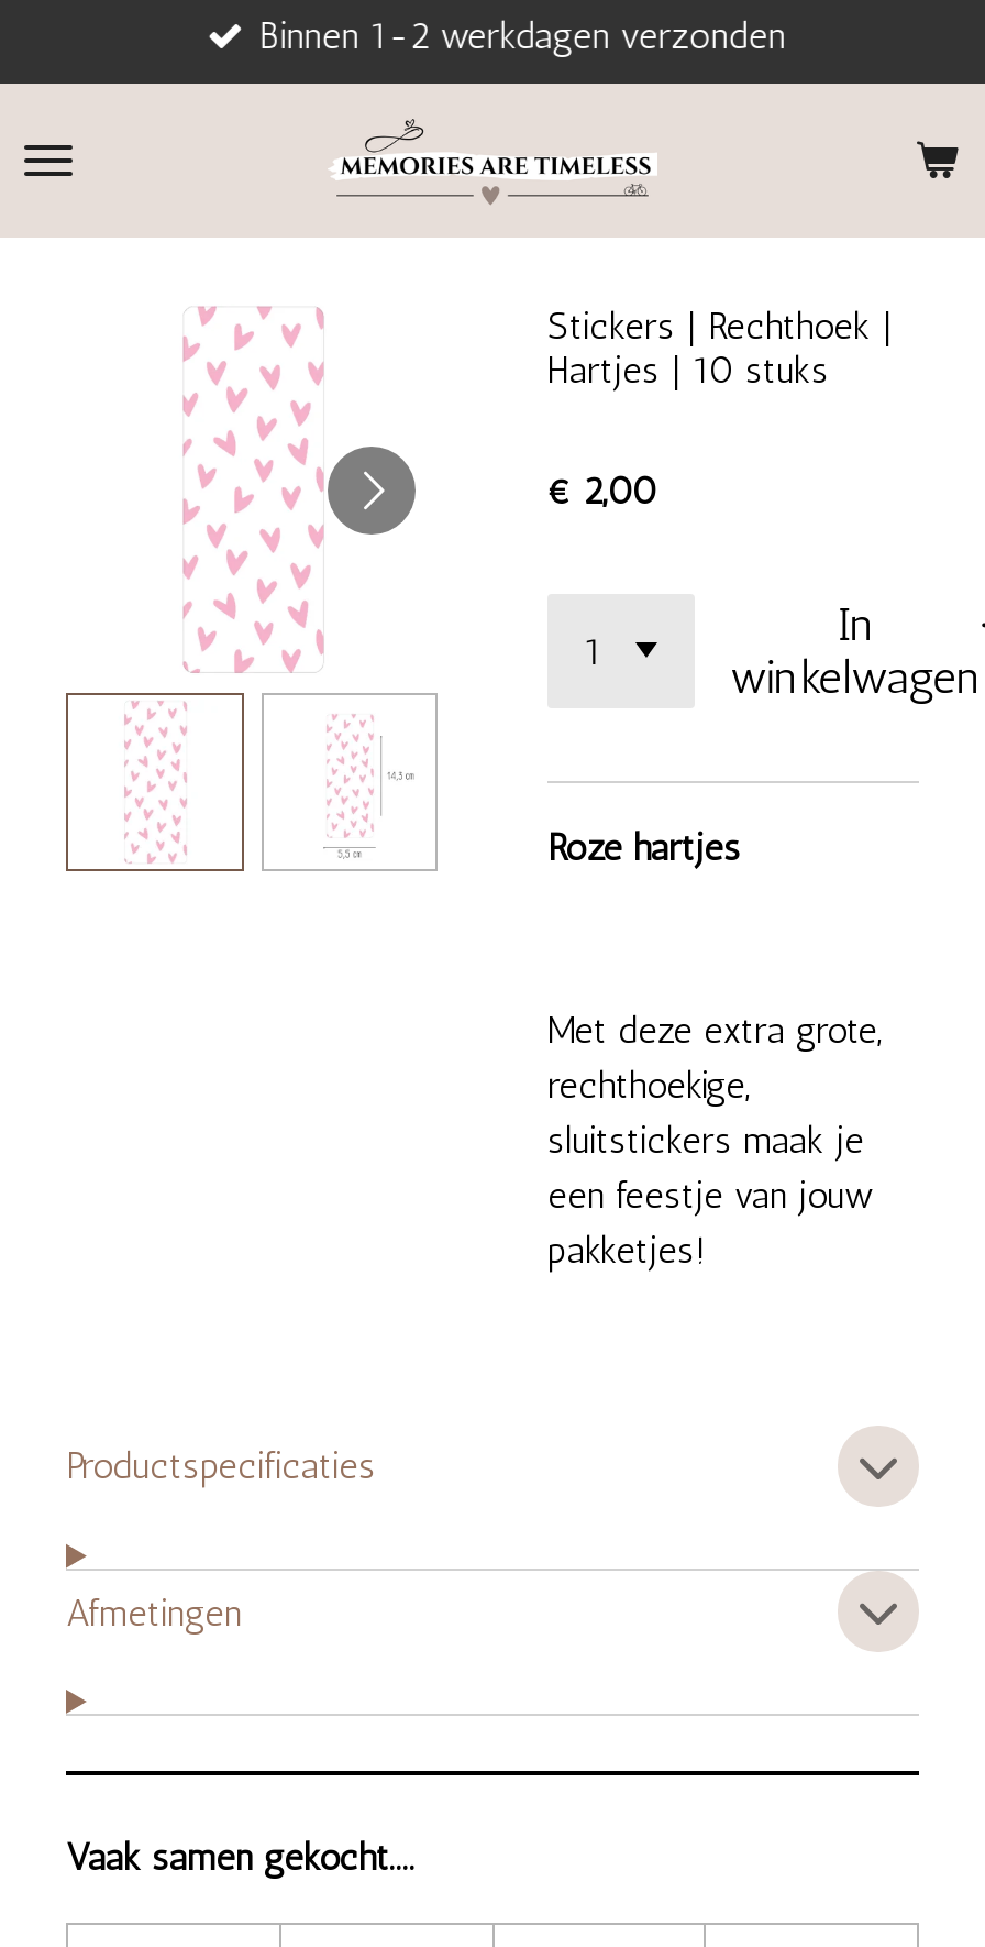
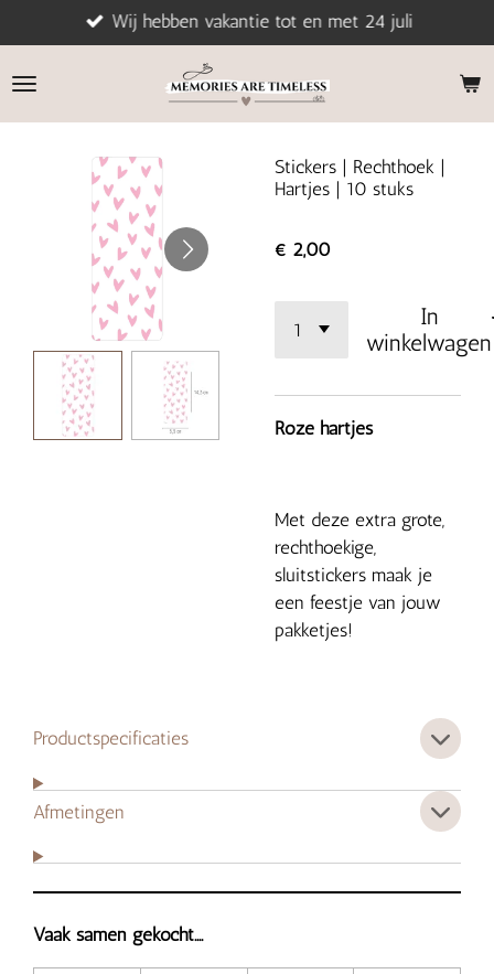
- Binnen 1-2 werkdagen verzonden
+ Wij hebben vakantie tot en met 24 juli
